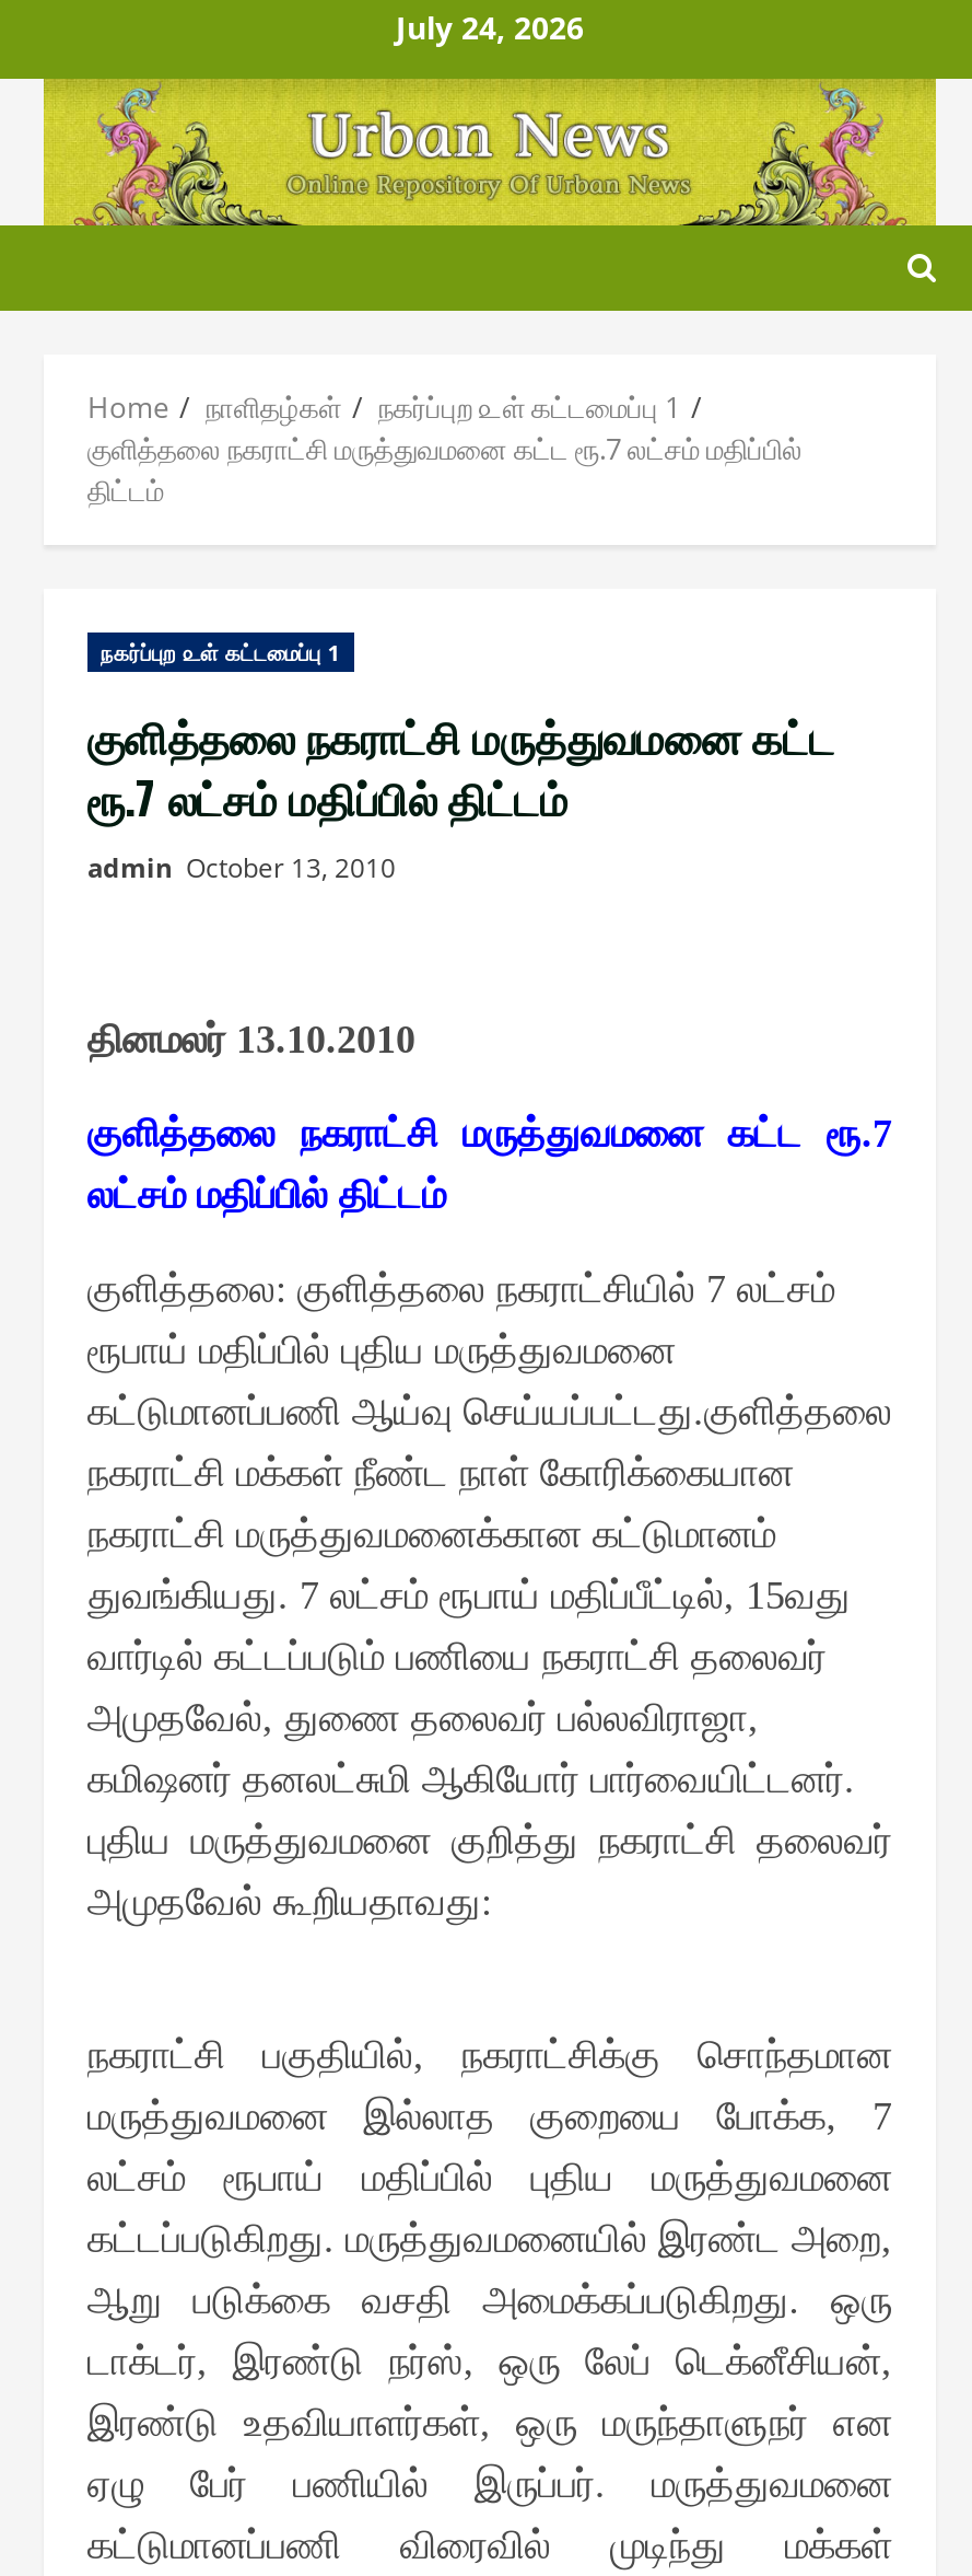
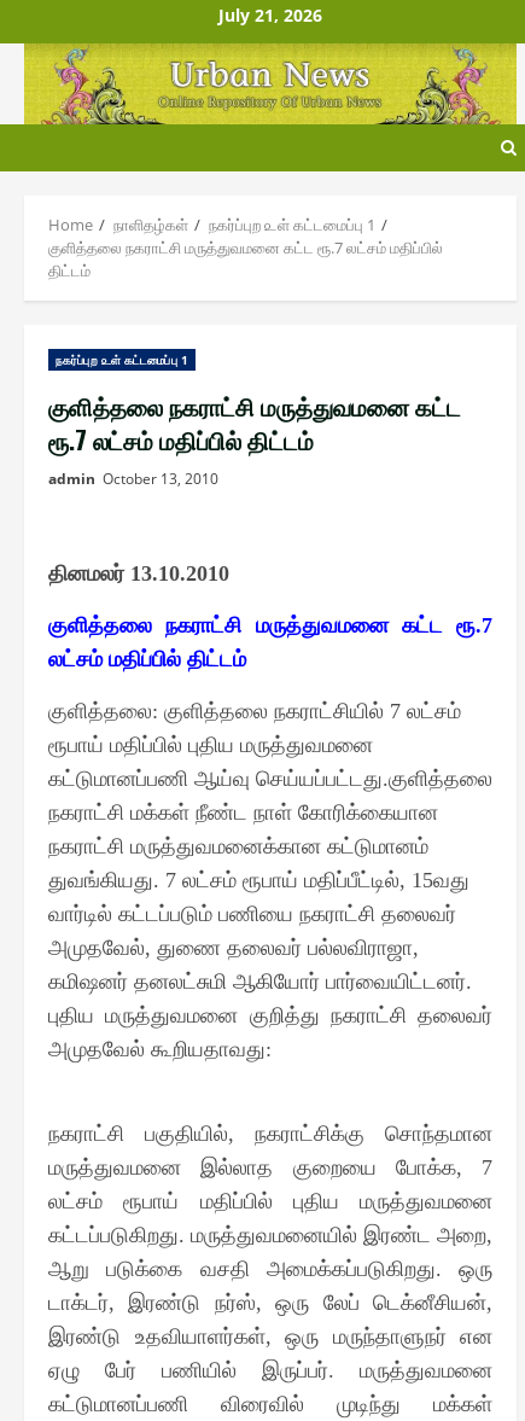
- July 24, 2026
+ July 21, 2026
